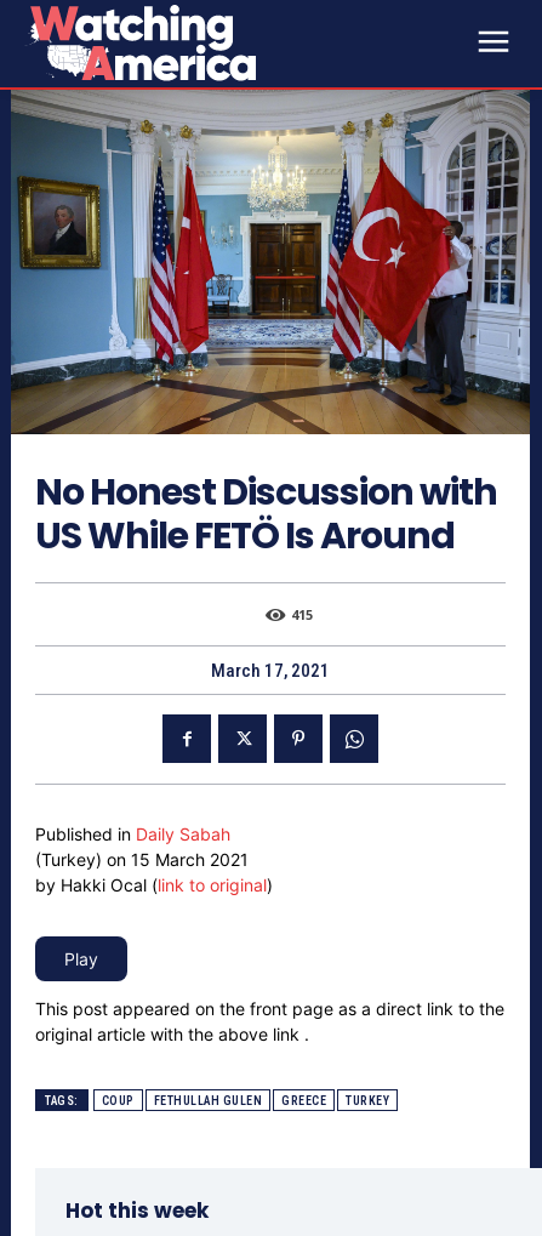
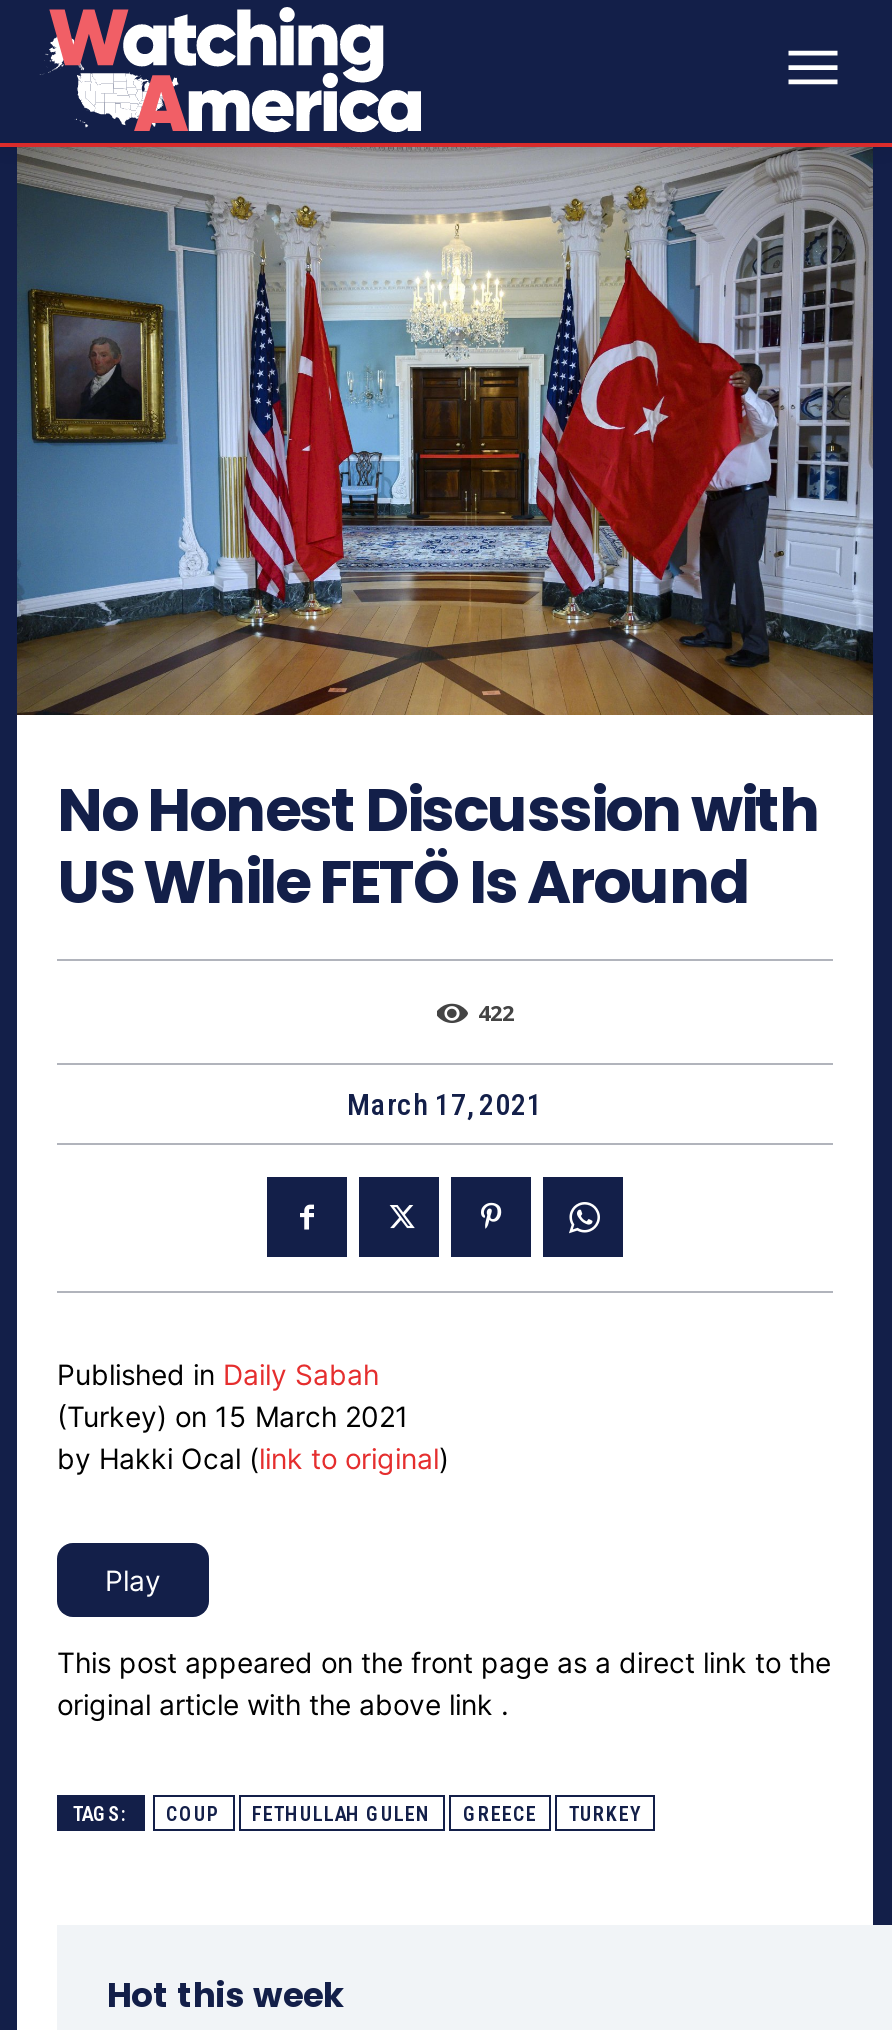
- 415
+ 422
